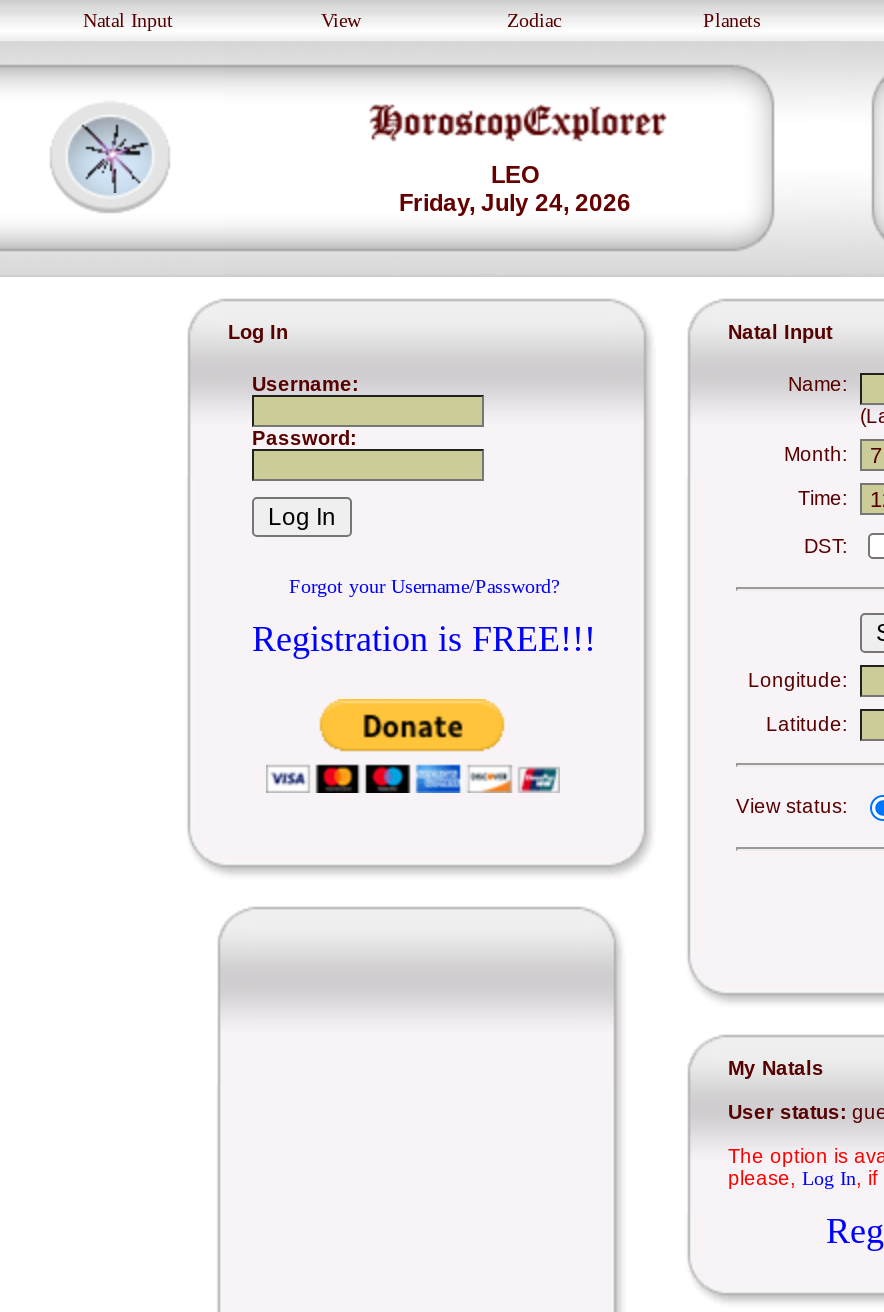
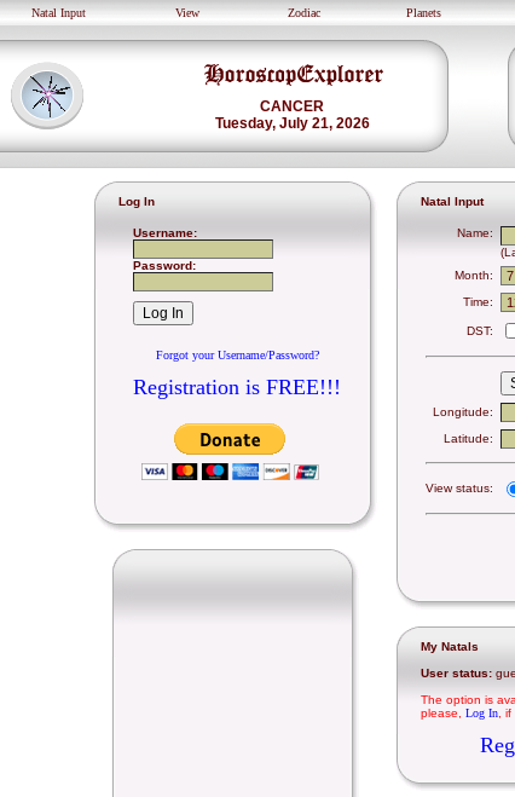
- LEO
- Friday, July 24, 2026
+ CANCER
+ Tuesday, July 21, 2026
